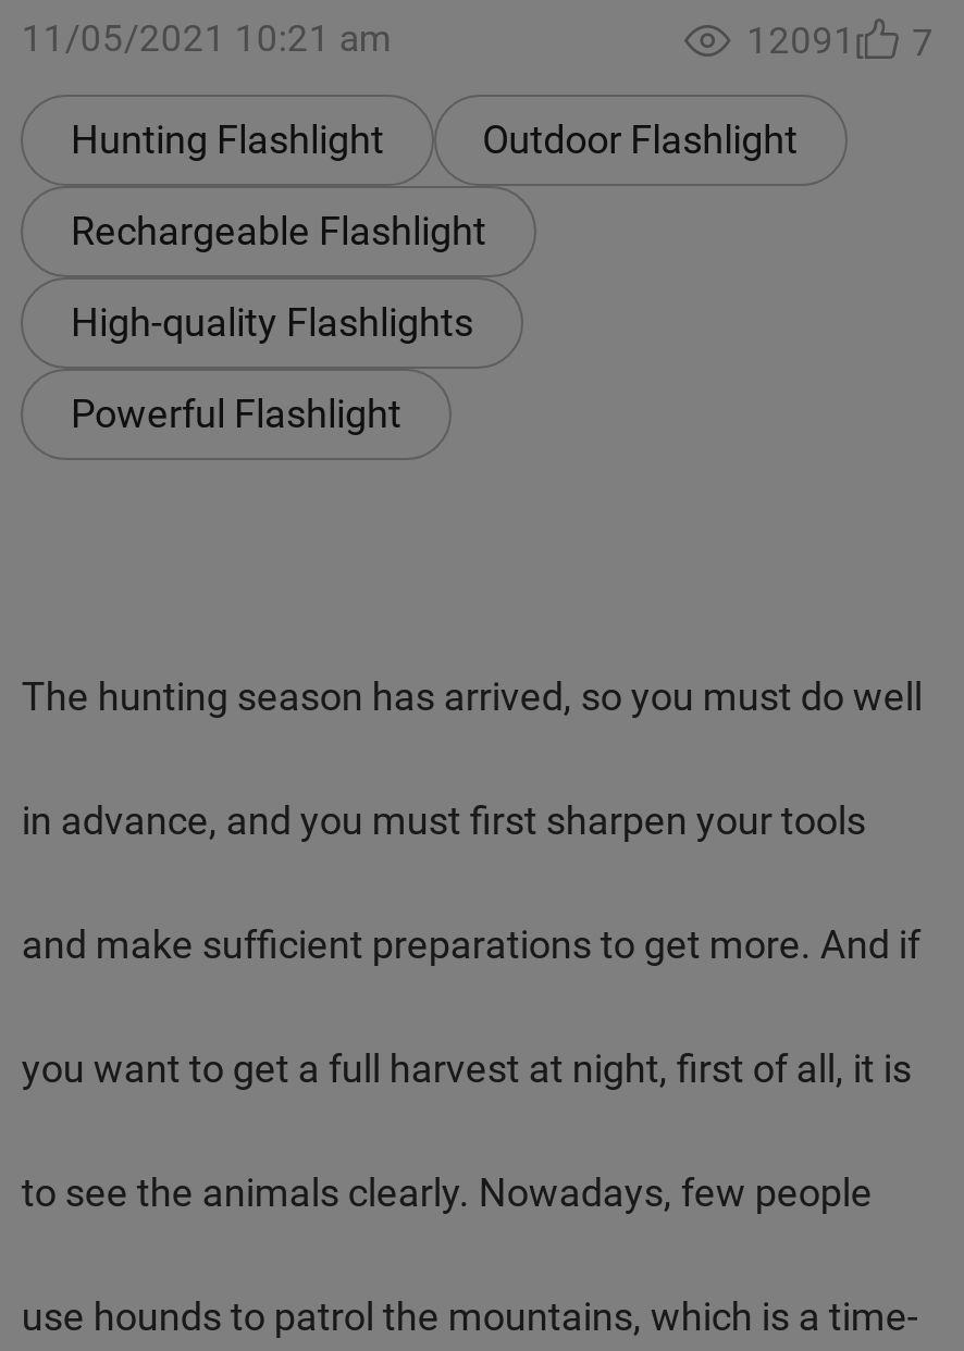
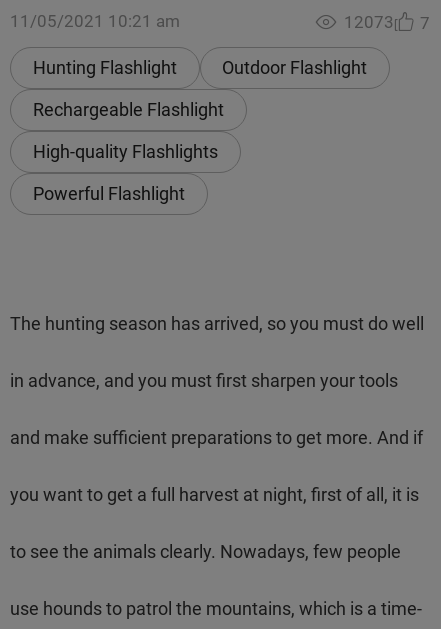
- 12091 7
+ 12073 7
